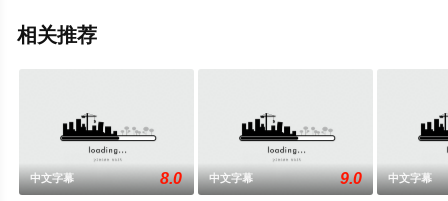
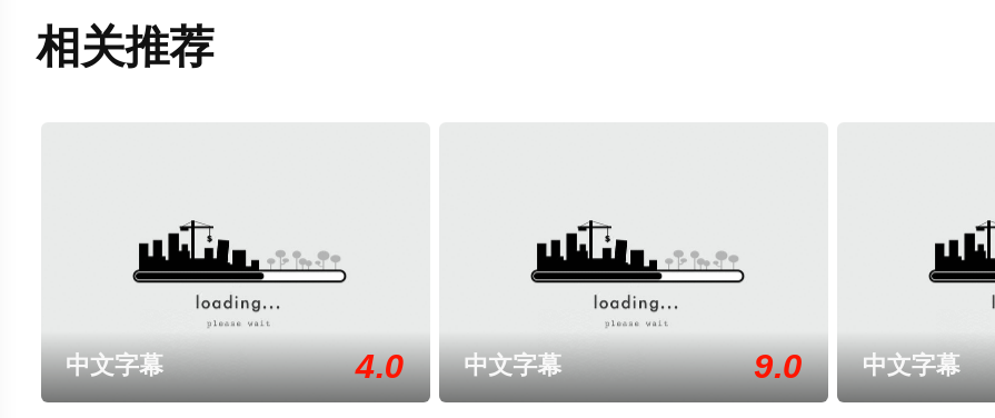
- 8.0
+ 4.0
